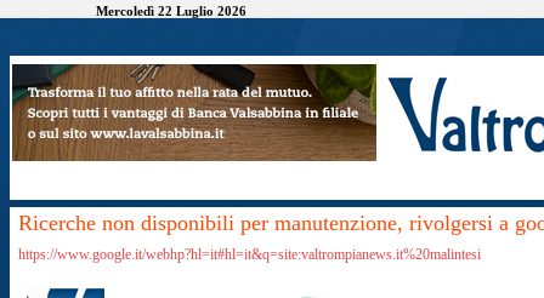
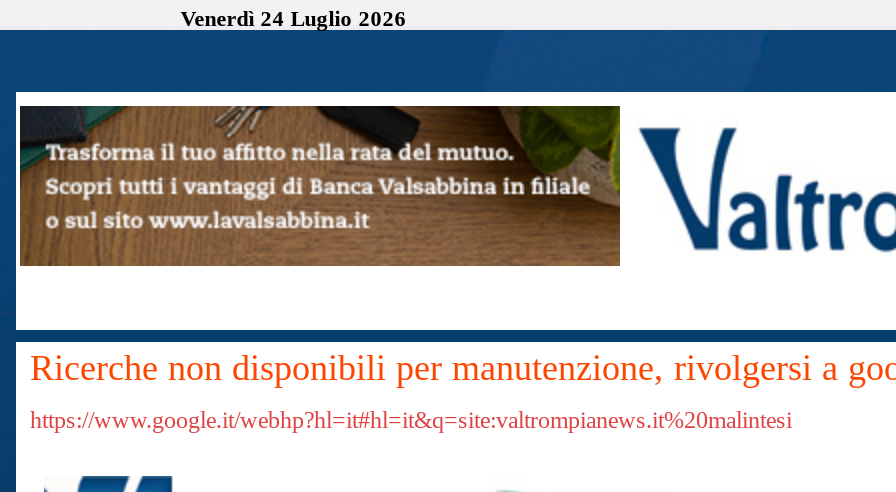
- Mercoledì 22 Luglio 2026
+ Venerdì 24 Luglio 2026
